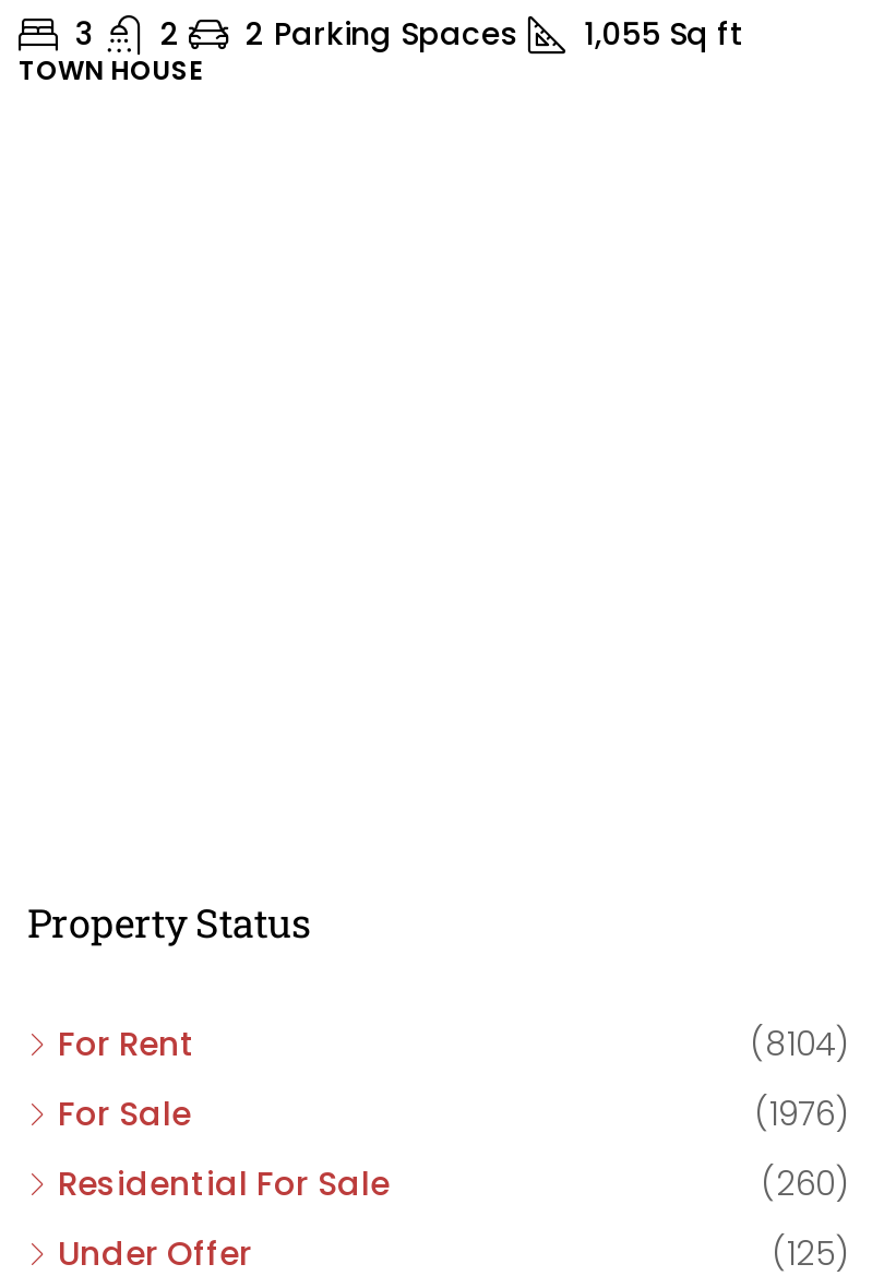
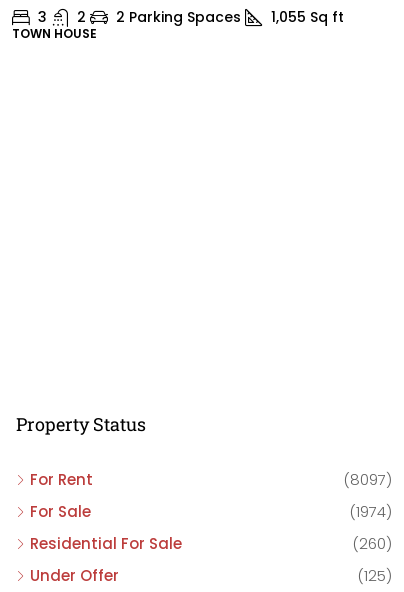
- (8104)
+ (8097)

- (1976)
+ (1974)
